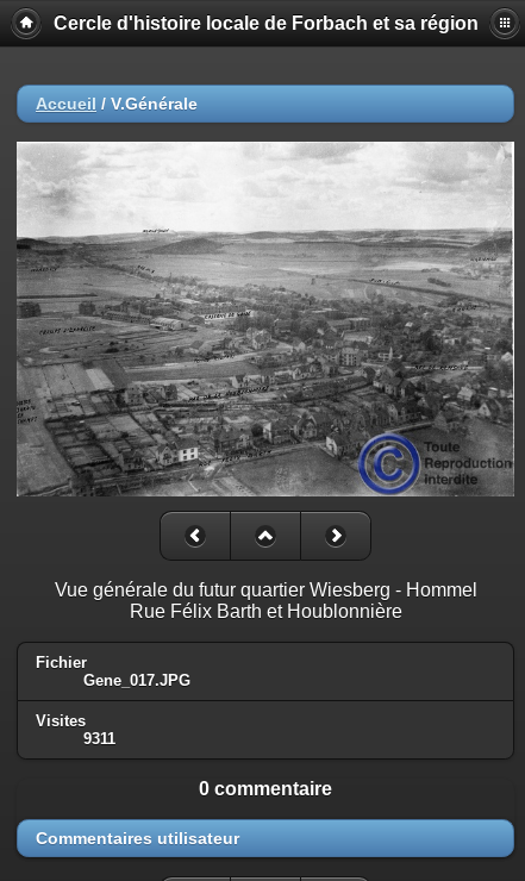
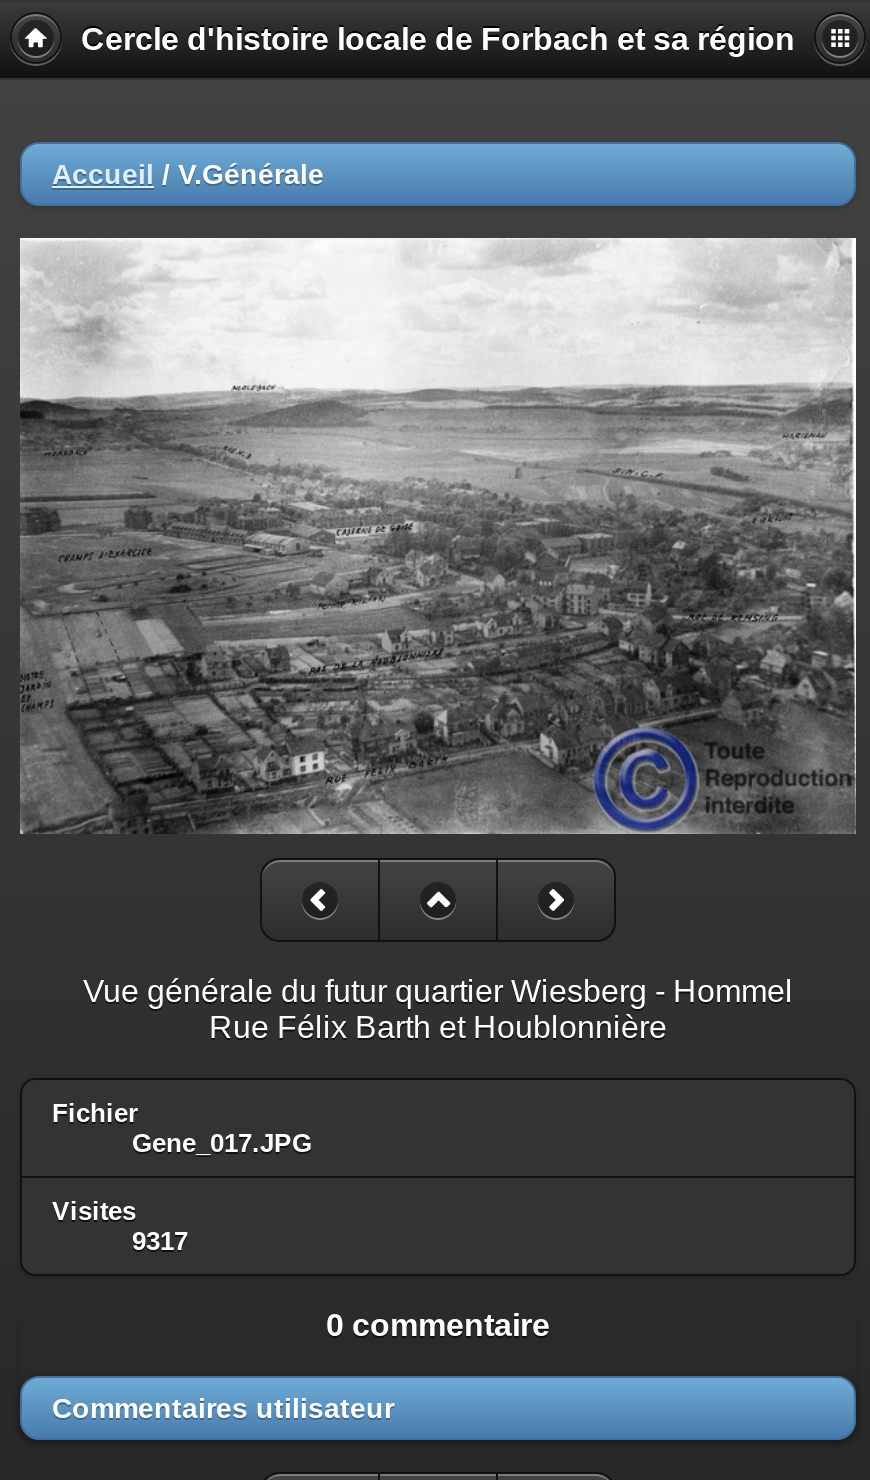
- 9311
+ 9317
